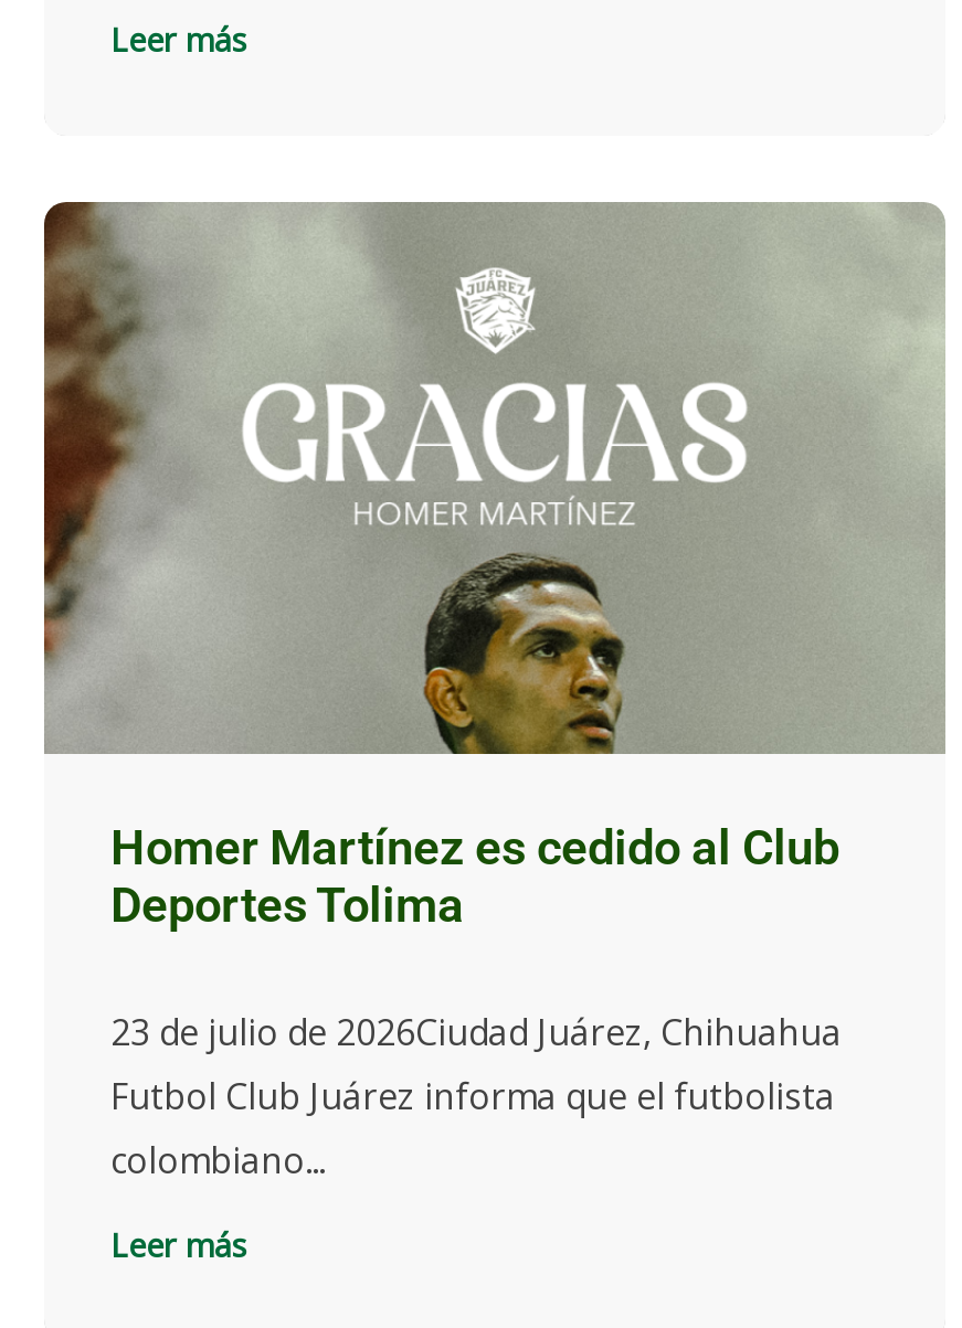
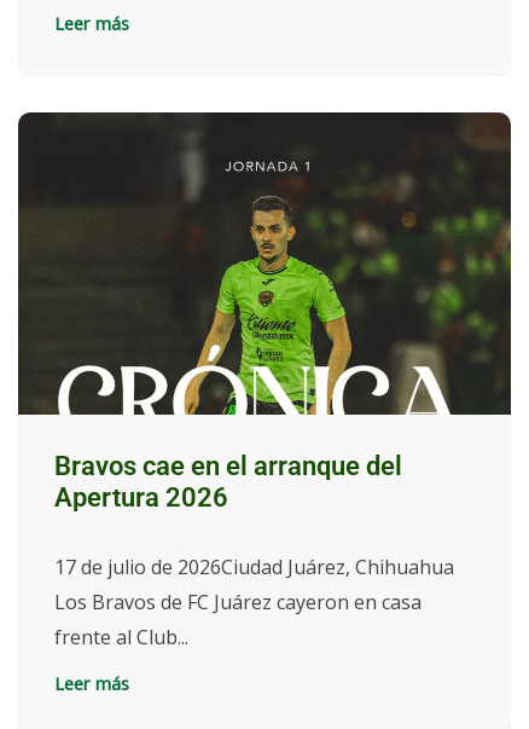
- [image]
- Homer Martínez es cedido al Club
- Deportes Tolima
+ [image]
+ Bravos cae en el arranque del
+ Apertura 2026

- 23 de julio de 2026Ciudad Juárez, Chihuahua
- Futbol Club Juárez informa que el futbolista
- colombiano...
+ 17 de julio de 2026Ciudad Juárez, Chihuahua
+ Los Bravos de FC Juárez cayeron en casa
+ frente al Club...
